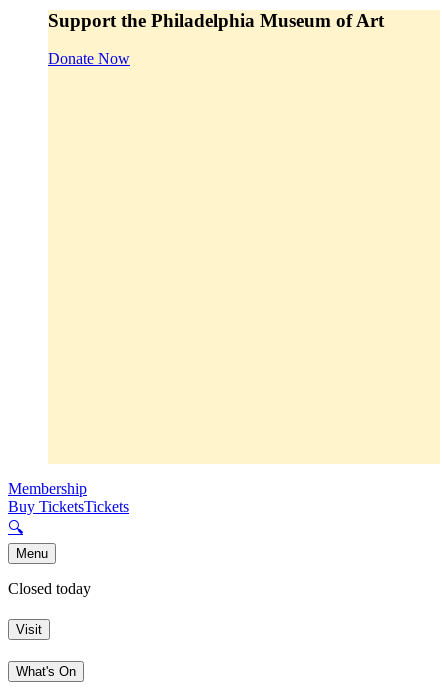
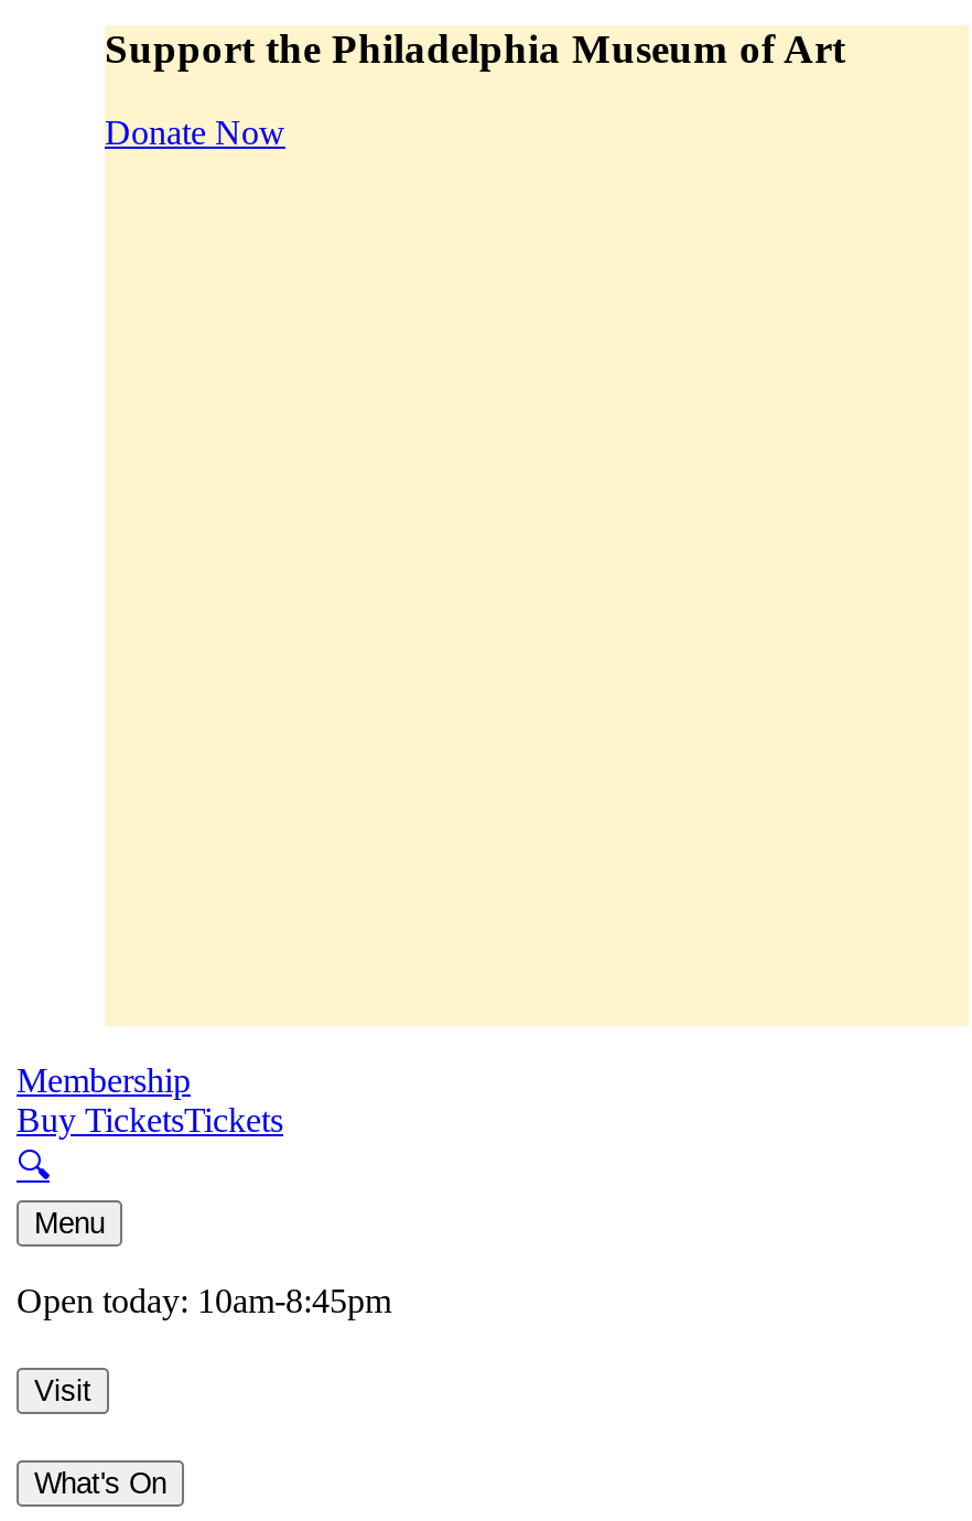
- Closed today
+ Open today: 10am-8:45pm
